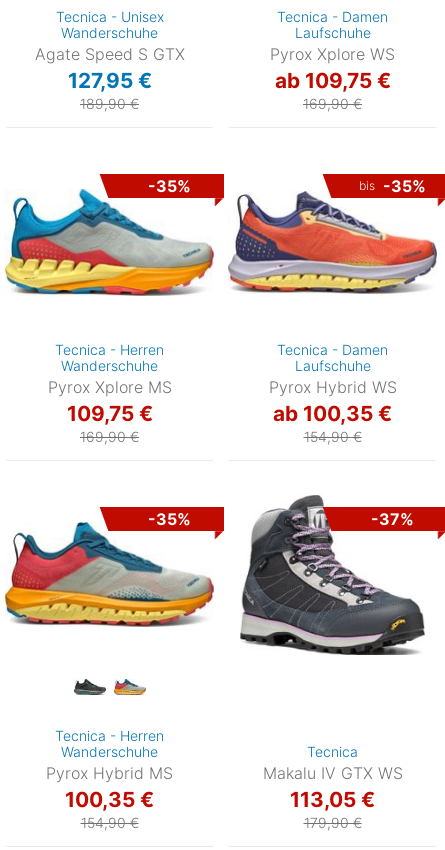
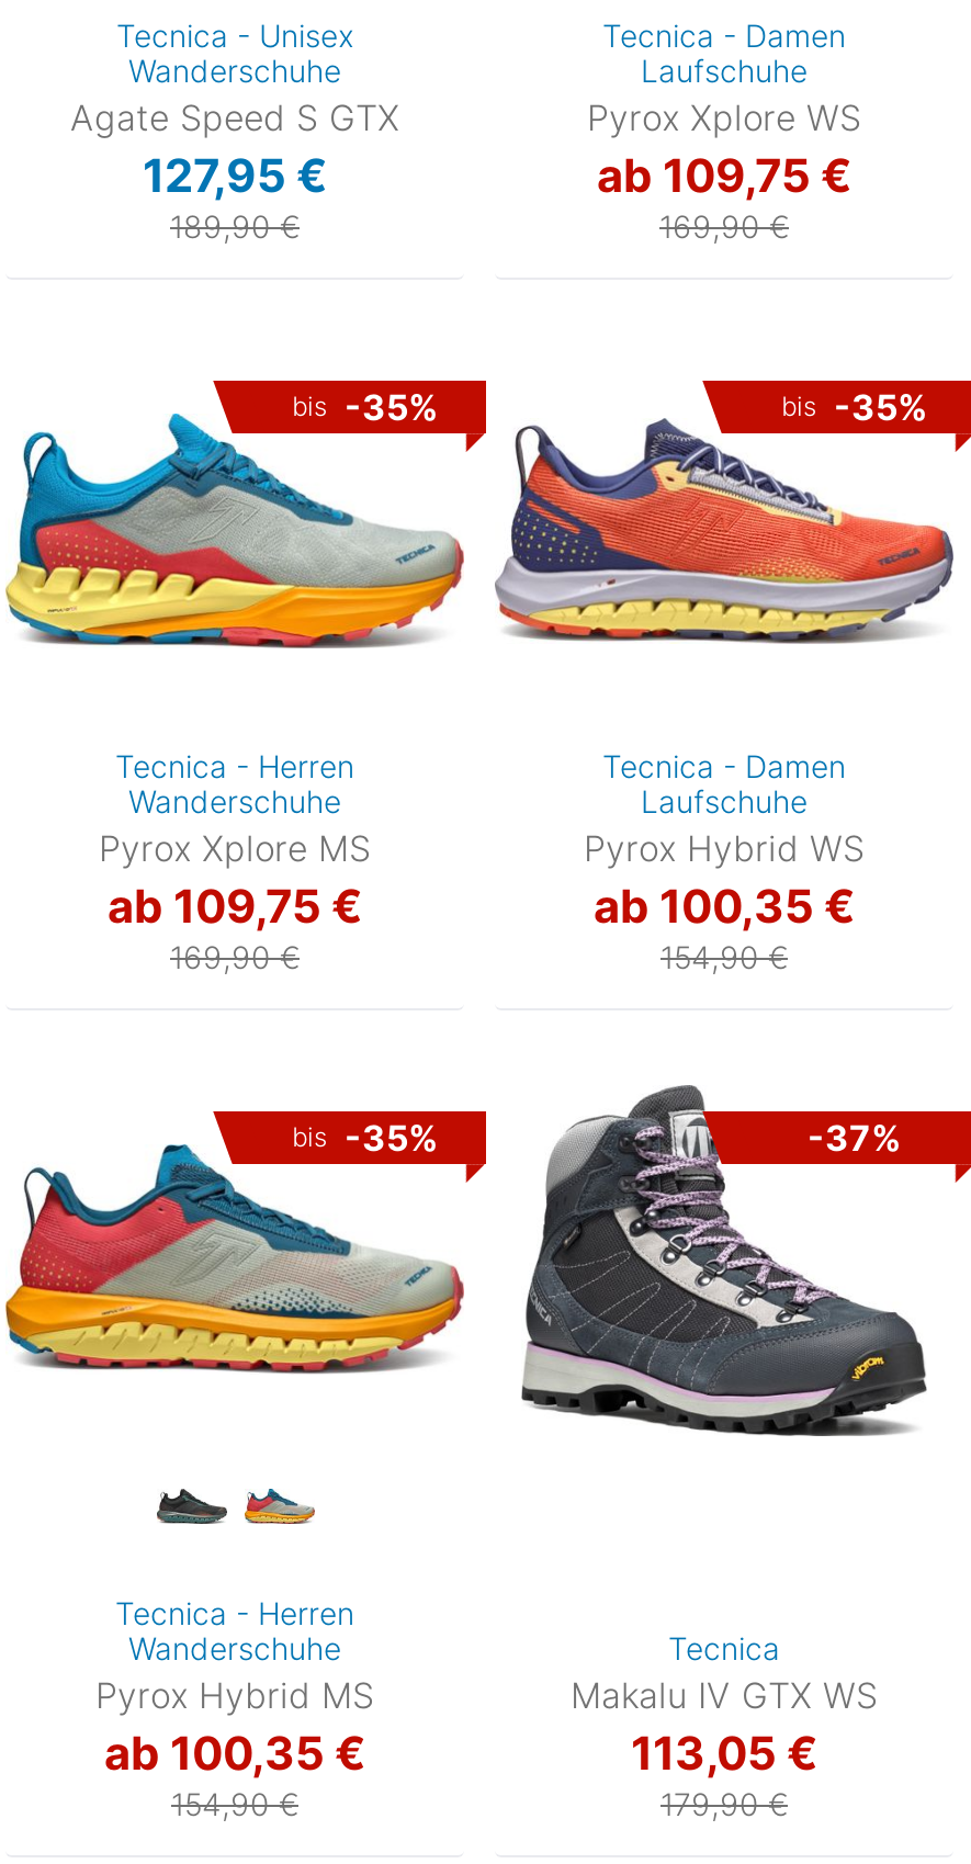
- -35%
+ bis -35%

- 109,75 €
+ ab 109,75 €

- -35%
+ bis -35%

- 100,35 €
+ ab 100,35 €
